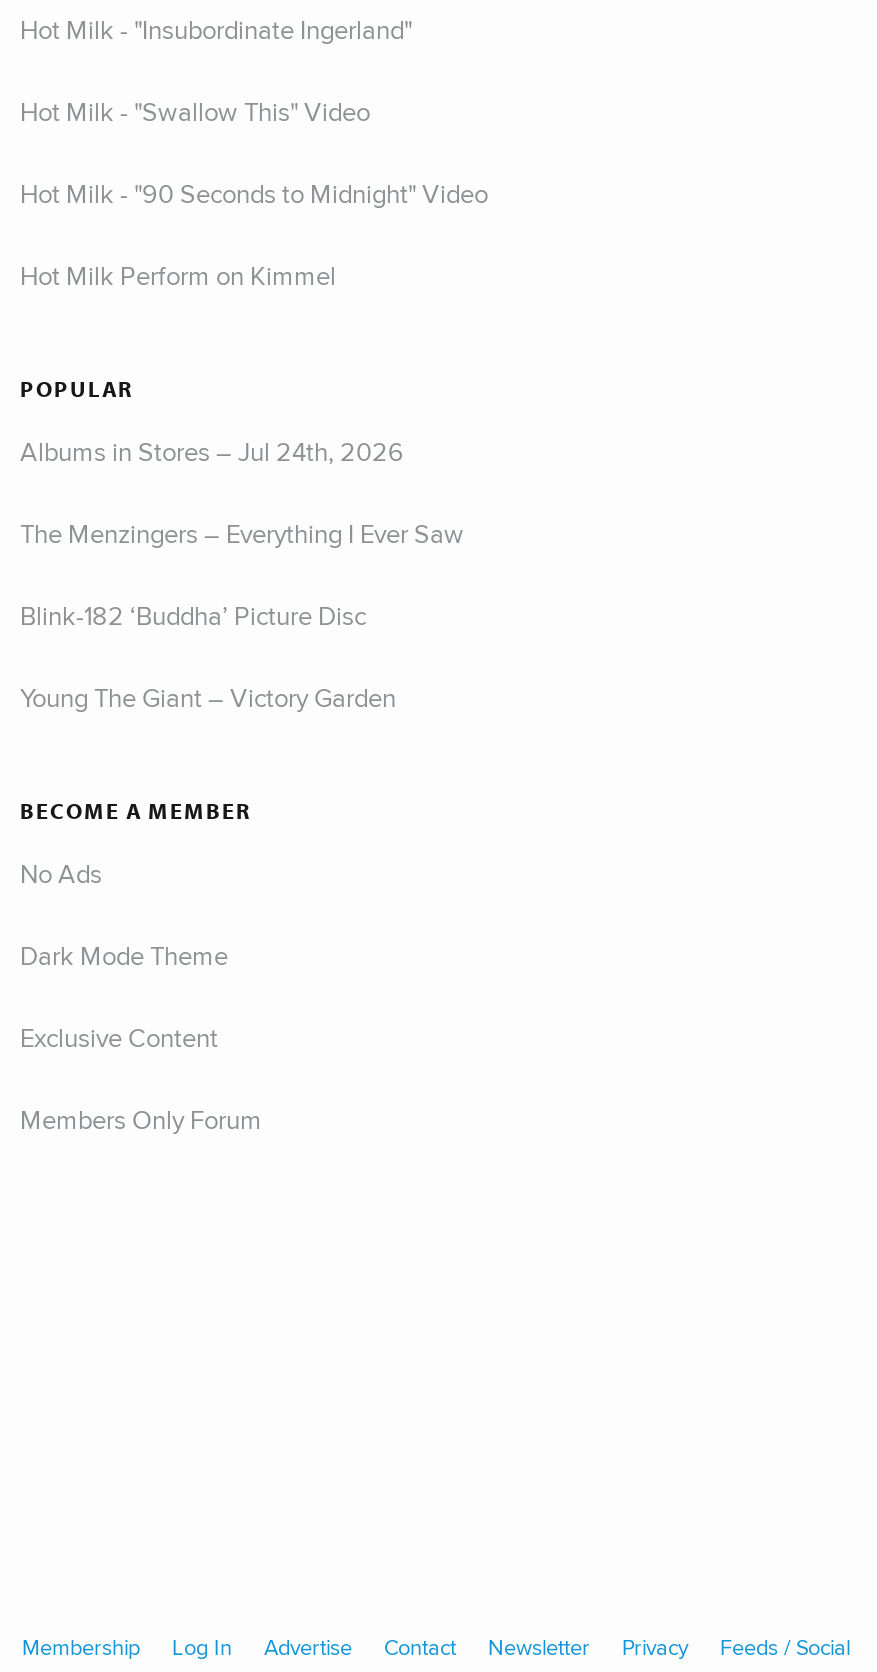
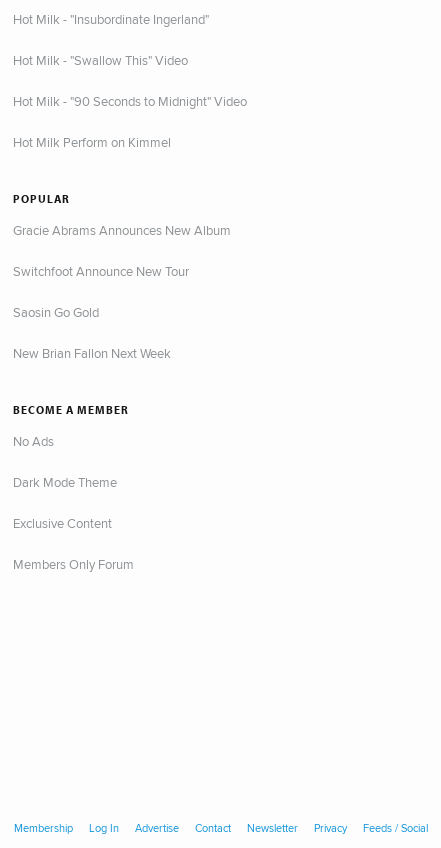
- Albums in Stores – Jul 24th, 2026
+ Gracie Abrams Announces New Album

- The Menzingers – Everything I Ever Saw
+ Switchfoot Announce New Tour

- Blink-182 ‘Buddha’ Picture Disc
+ Saosin Go Gold

- Young The Giant – Victory Garden
+ New Brian Fallon Next Week
